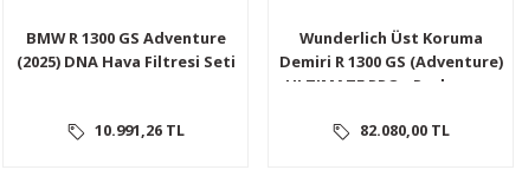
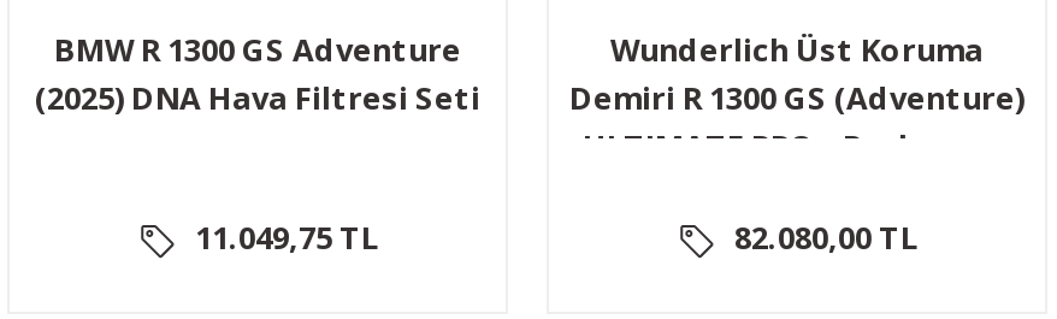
- 10.991,26 TL
+ 11.049,75 TL
